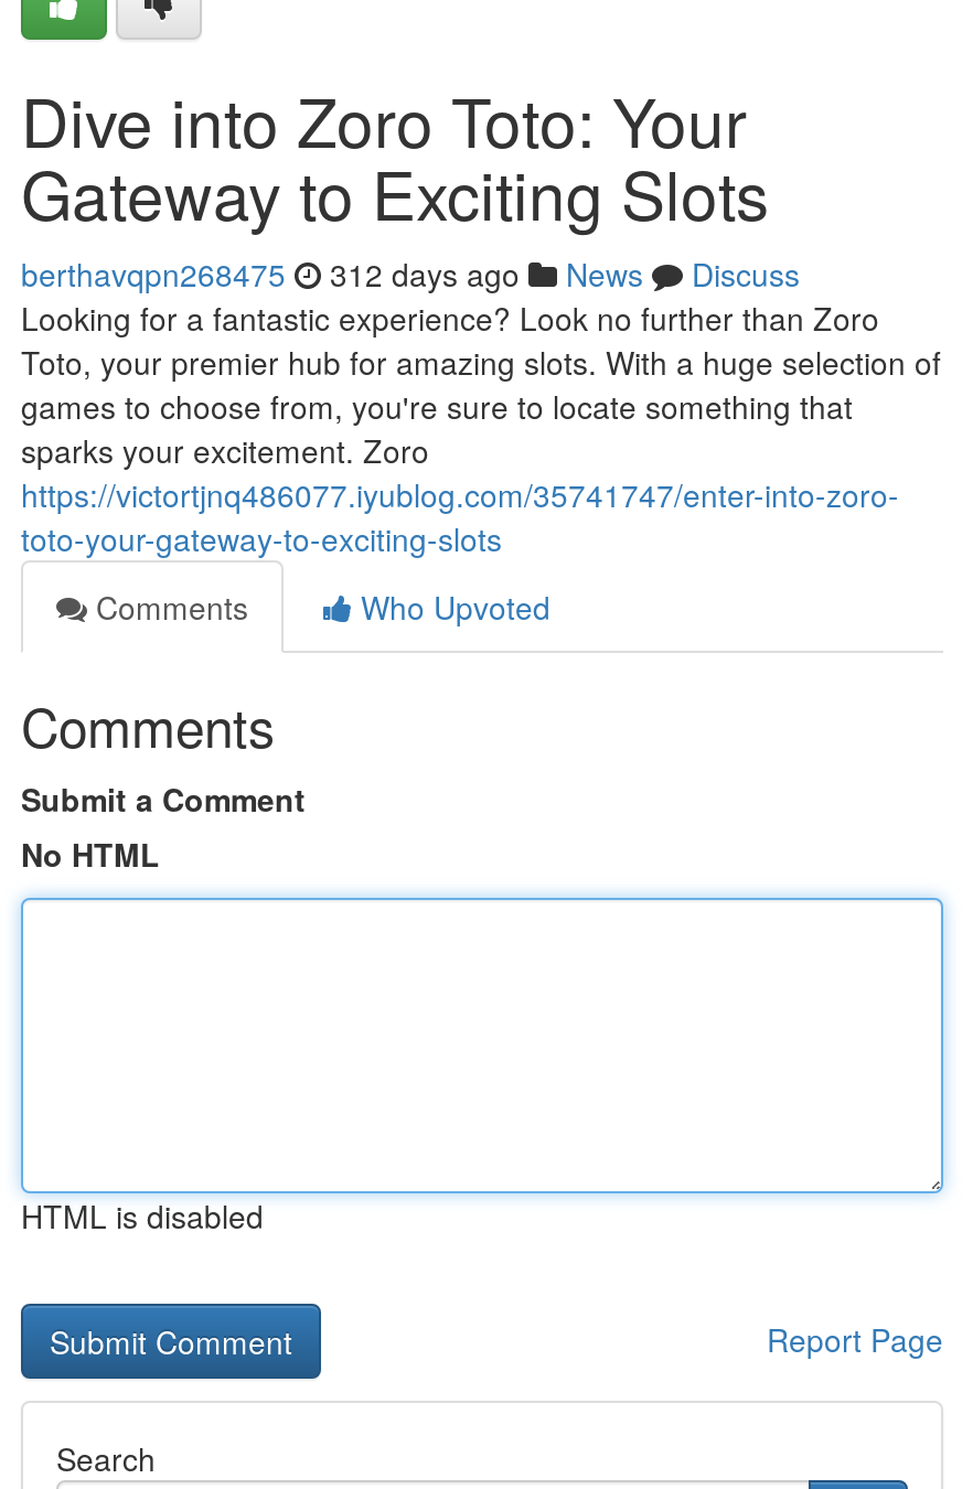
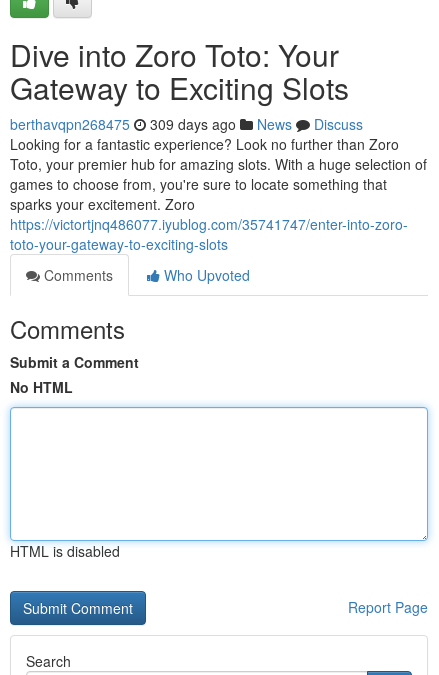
- berthavqpn268475 312 days ago News Discuss
+ berthavqpn268475 309 days ago News Discuss
